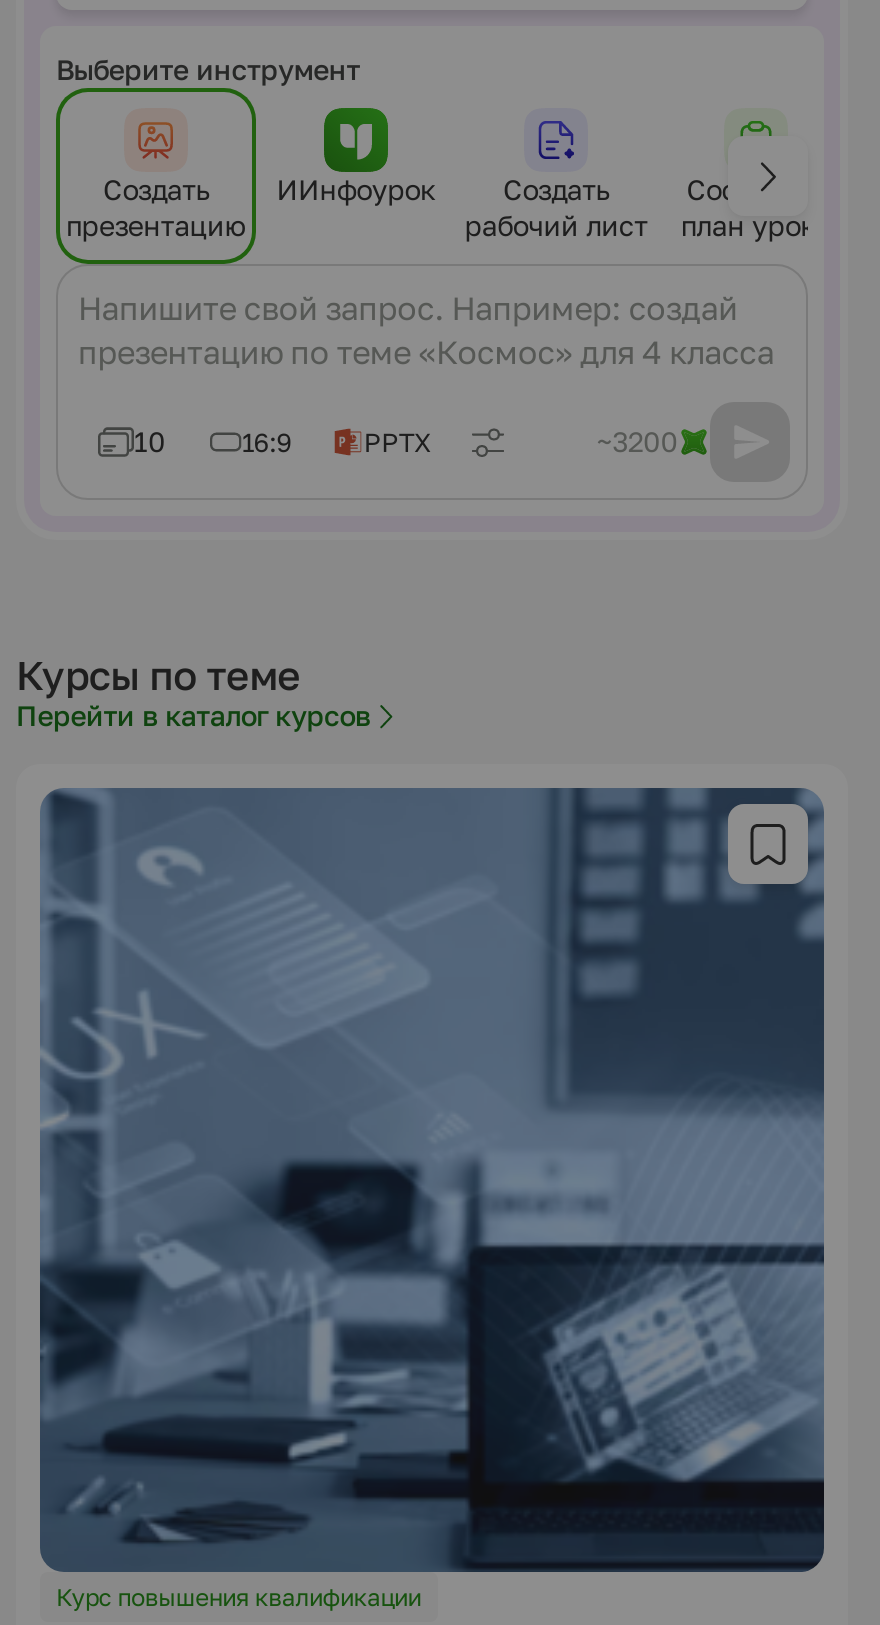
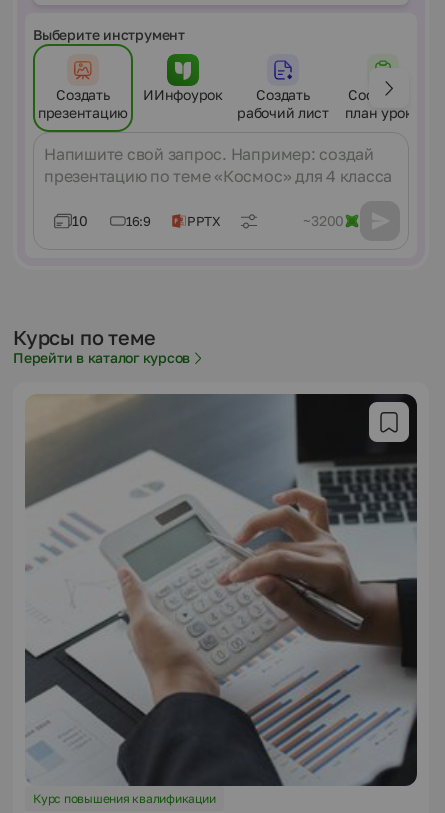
- [image]
+ [image]
